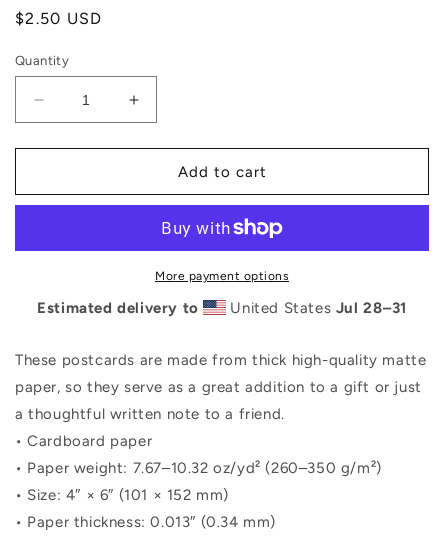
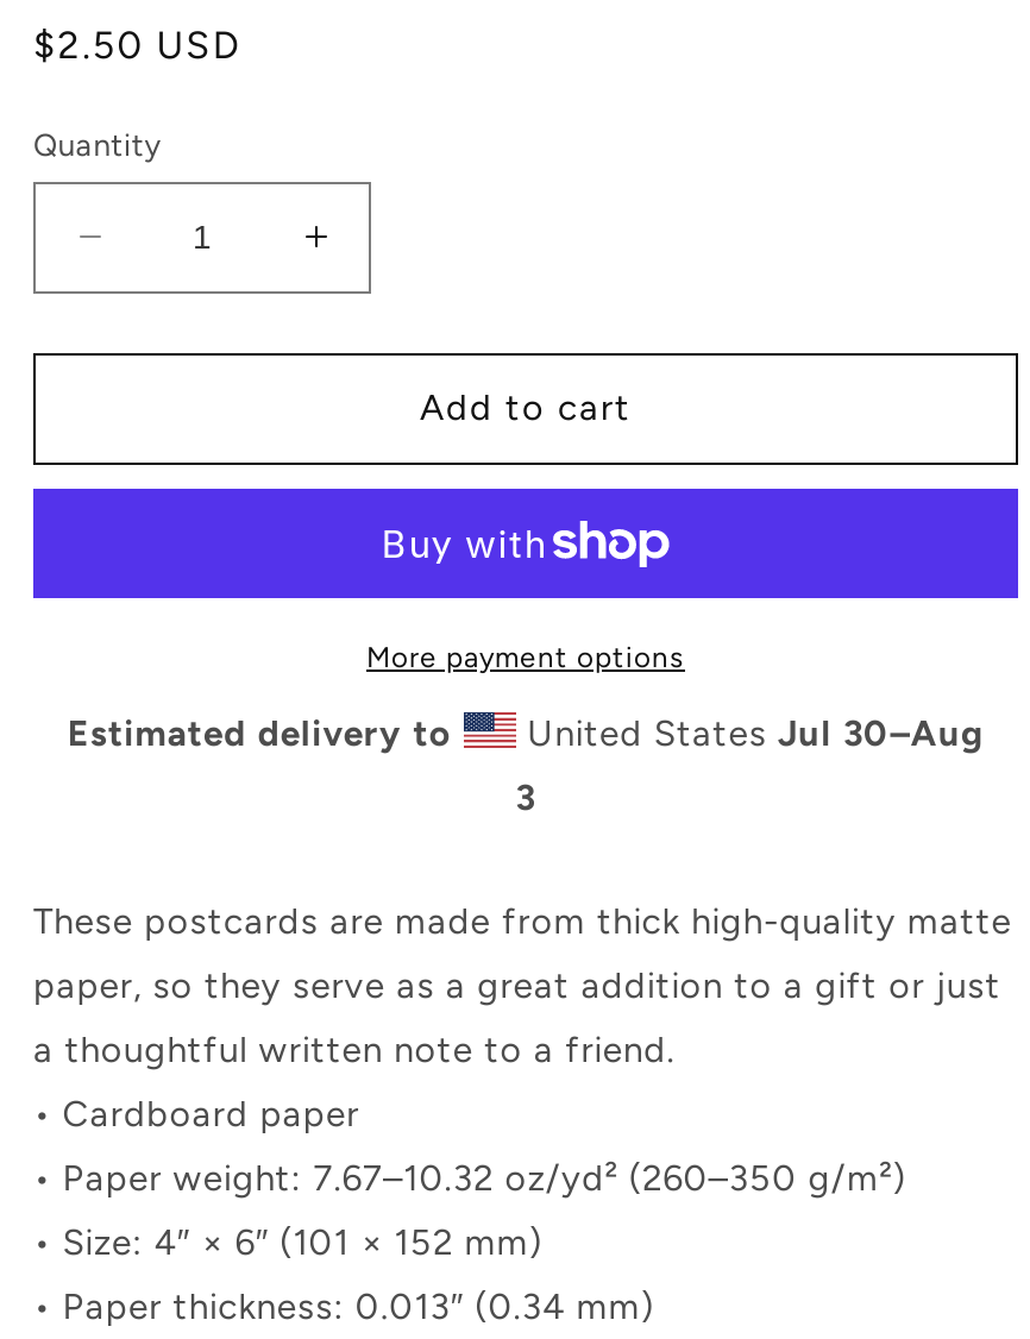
- United States Jul 28–31
+ United States Jul 30–Aug
+ 3
